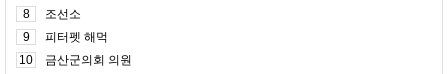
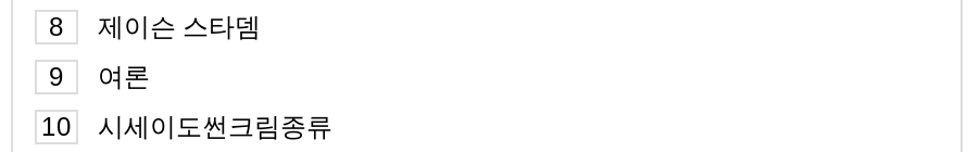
- 조선소
+ 제이슨 스타뎀

- 피터펫 해먹
+ 여론

- 금산군의회 의원
+ 시세이도썬크림종류
